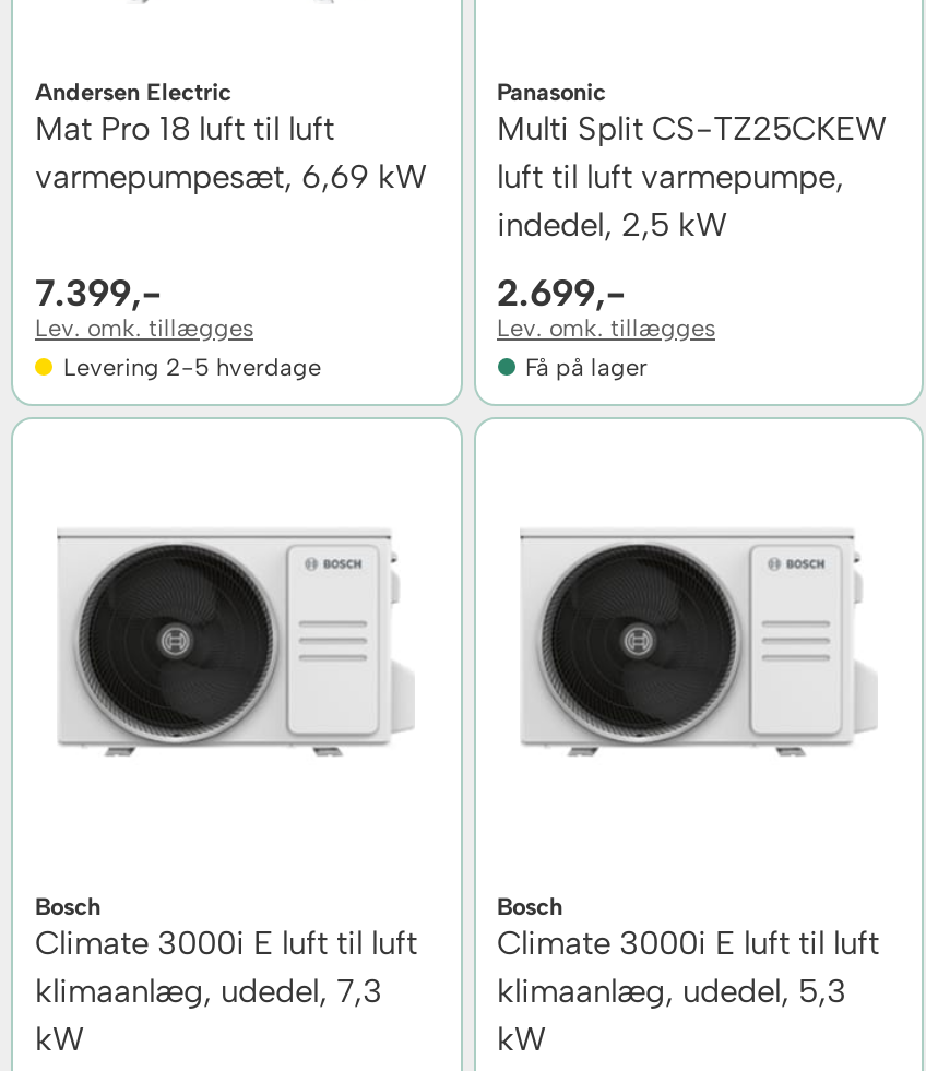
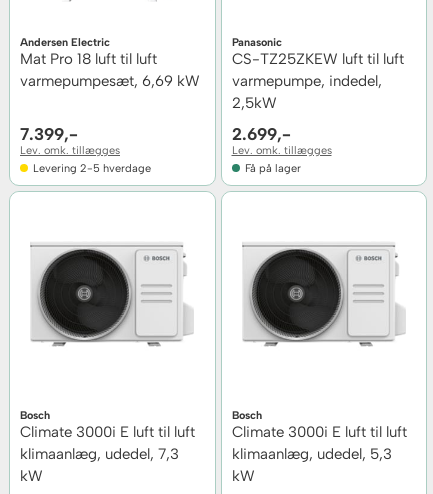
- Multi Split CS-TZ25CKEW
- luft til luft varmepumpe,
- indedel, 2,5 kW
+ CS-TZ25ZKEW luft til luft
+ varmepumpe, indedel,
+ 2,5kW
